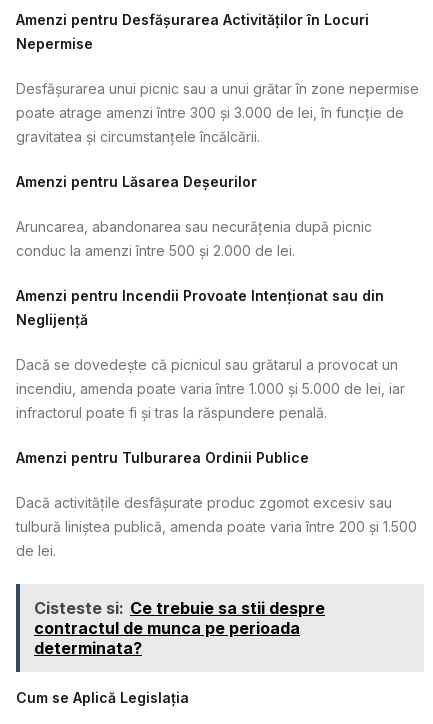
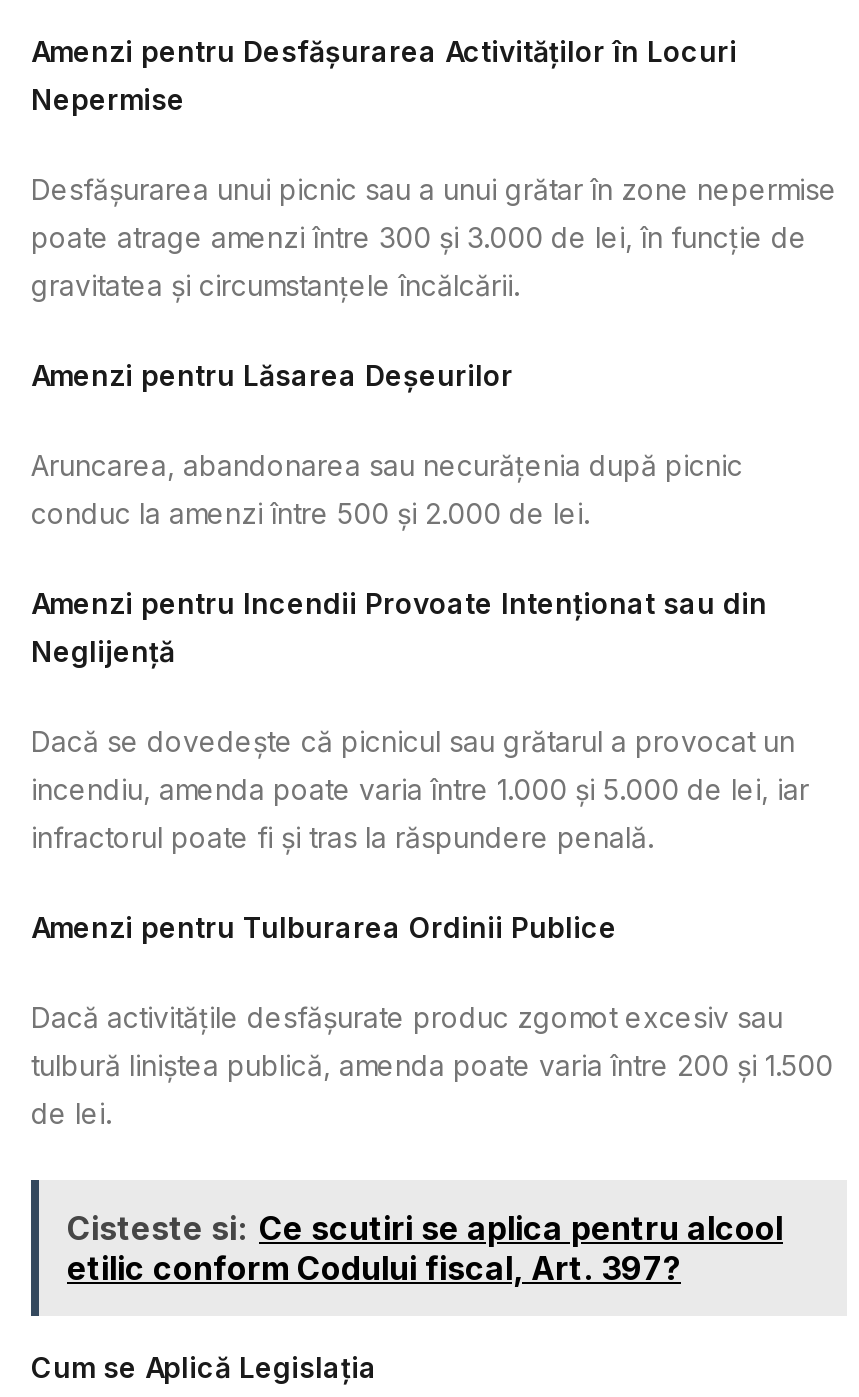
- Cisteste si: Ce trebuie sa stii despre
- contractul de munca pe perioada
- determinata?
+ Cisteste si: Ce scutiri se aplica pentru alcool
+ etilic conform Codului fiscal, Art. 397?
